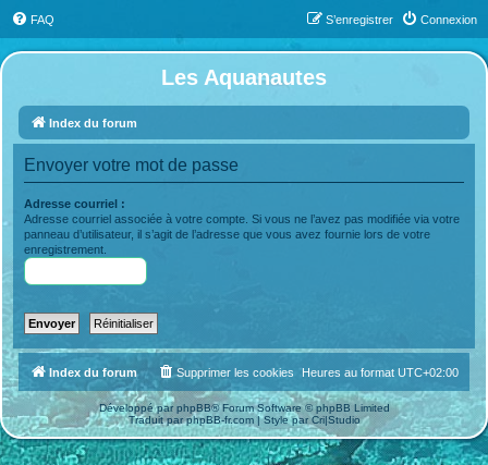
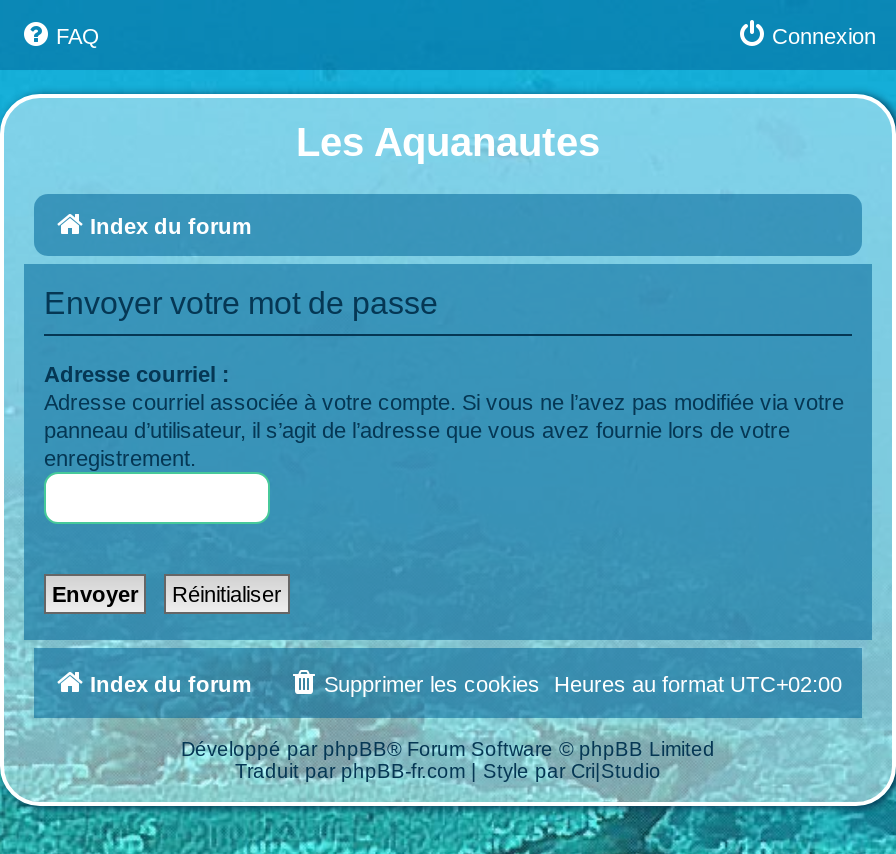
- S’enregistrer
